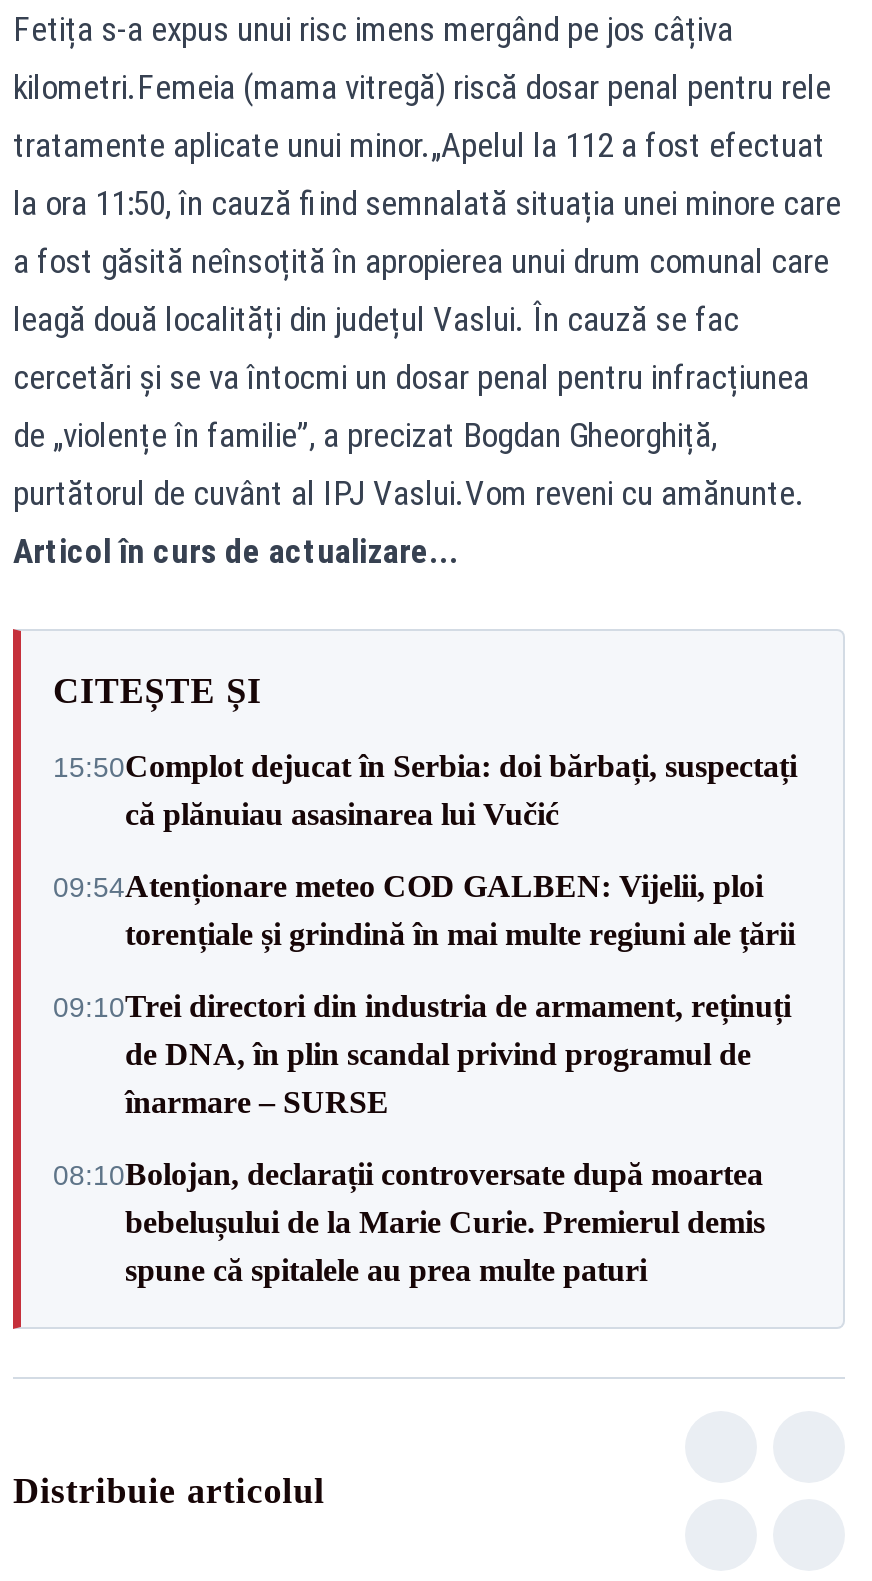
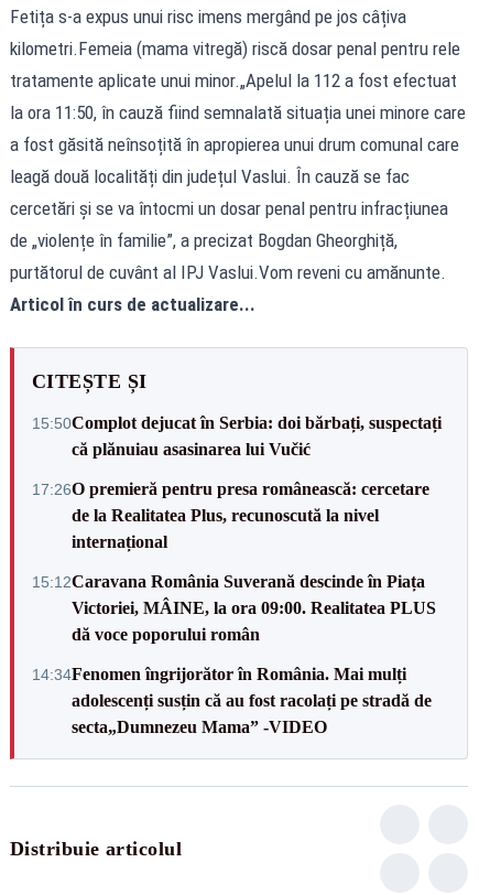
- 09:54Atenționare meteo COD GALBEN: Vijelii, ploi
- torențiale și grindină în mai multe regiuni ale țării
+ 17:26O premieră pentru presa românească: cercetare
+ de la Realitatea Plus, recunoscută la nivel
+ internațional

- 09:10Trei directori din industria de armament, reținuți
- de DNA, în plin scandal privind programul de
- înarmare – SURSE
+ 15:12Caravana România Suverană descinde în Piața
+ Victoriei, MÂINE, la ora 09:00. Realitatea PLUS
+ dă voce poporului român

- 08:10Bolojan, declarații controversate după moartea
- bebelușului de la Marie Curie. Premierul demis
- spune că spitalele au prea multe paturi
+ 14:34Fenomen îngrijorător în România. Mai mulți
+ adolescenți susțin că au fost racolați pe stradă de
+ secta„Dumnezeu Mama” -VIDEO
